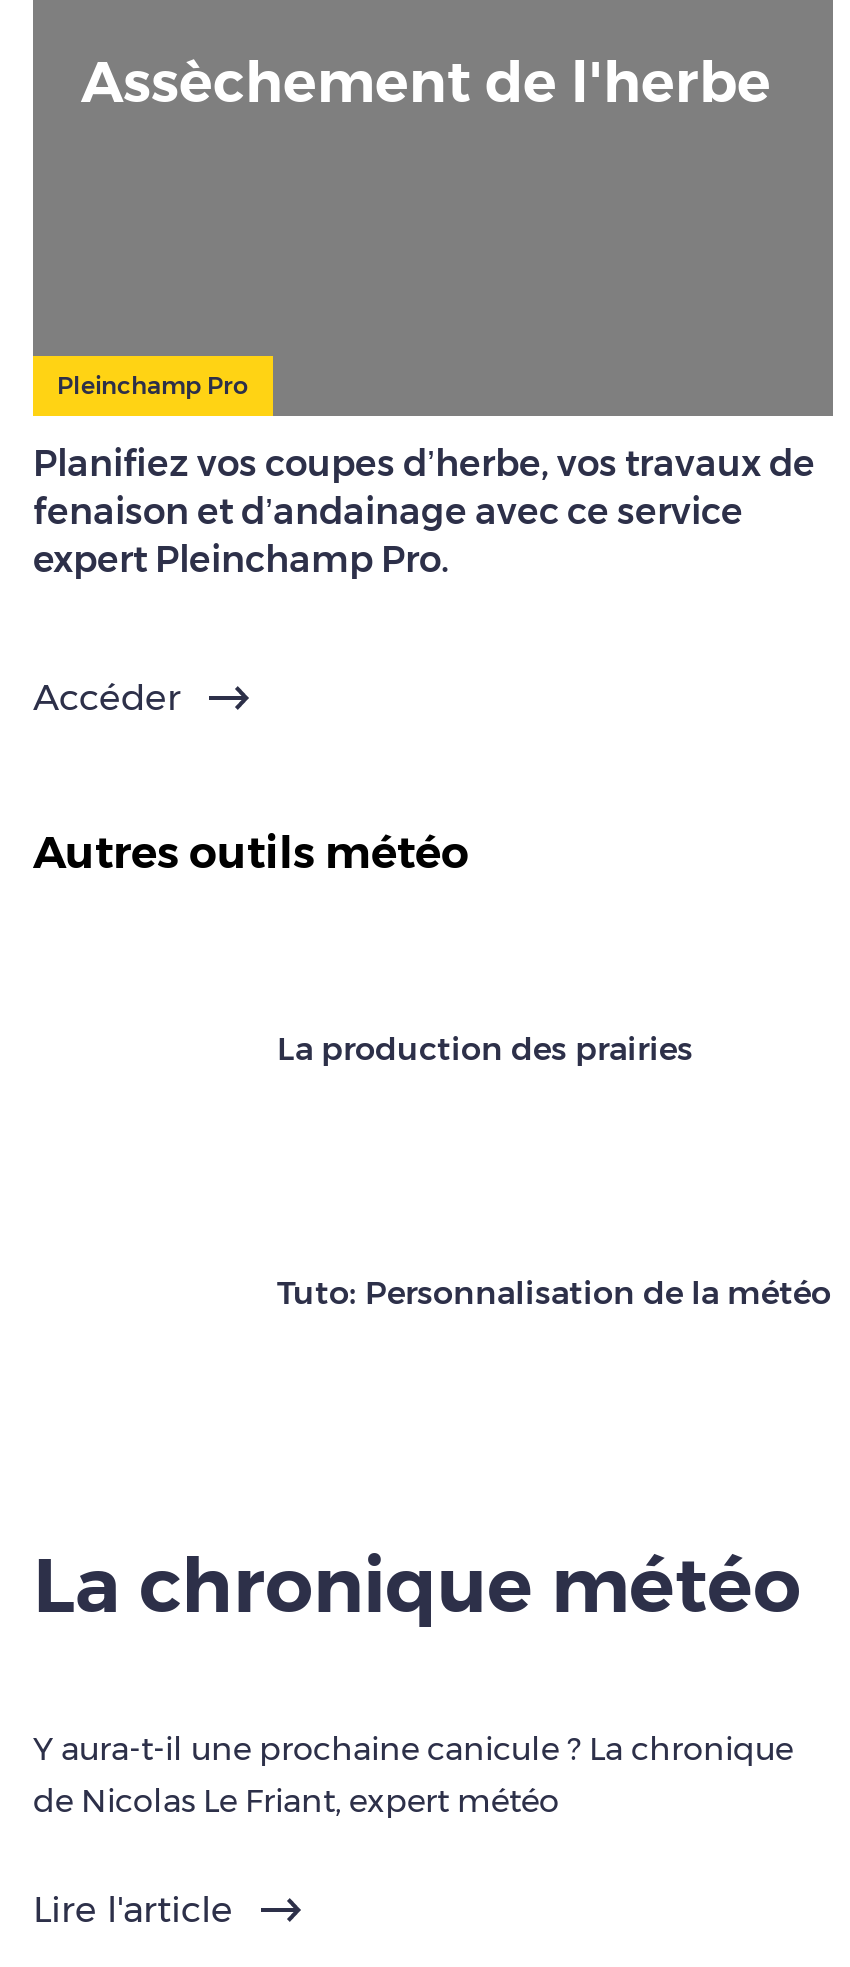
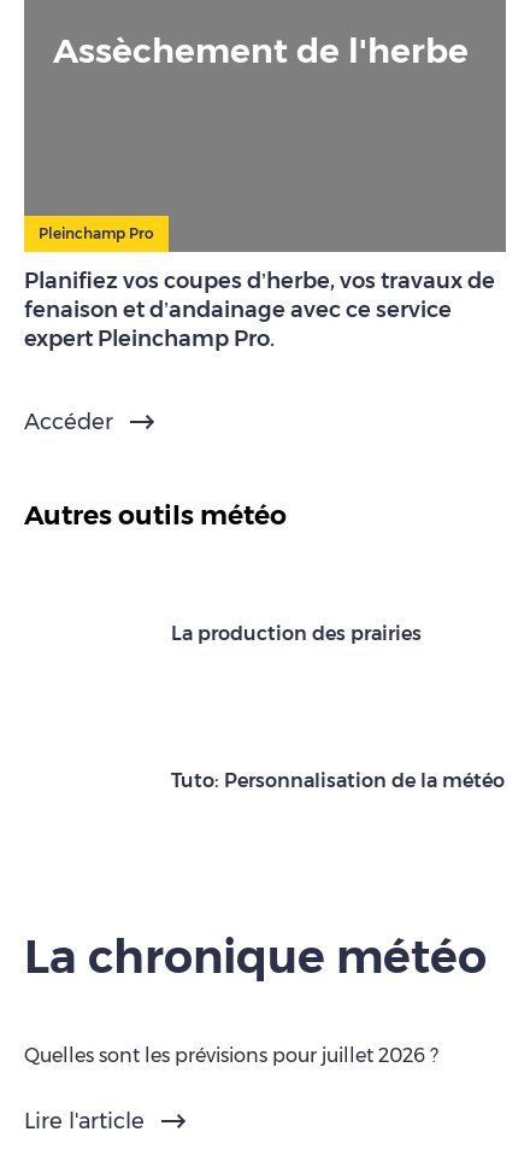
- Y aura-t-il une prochaine canicule ? La chronique
- de Nicolas Le Friant, expert météo
+ Quelles sont les prévisions pour juillet 2026 ?
